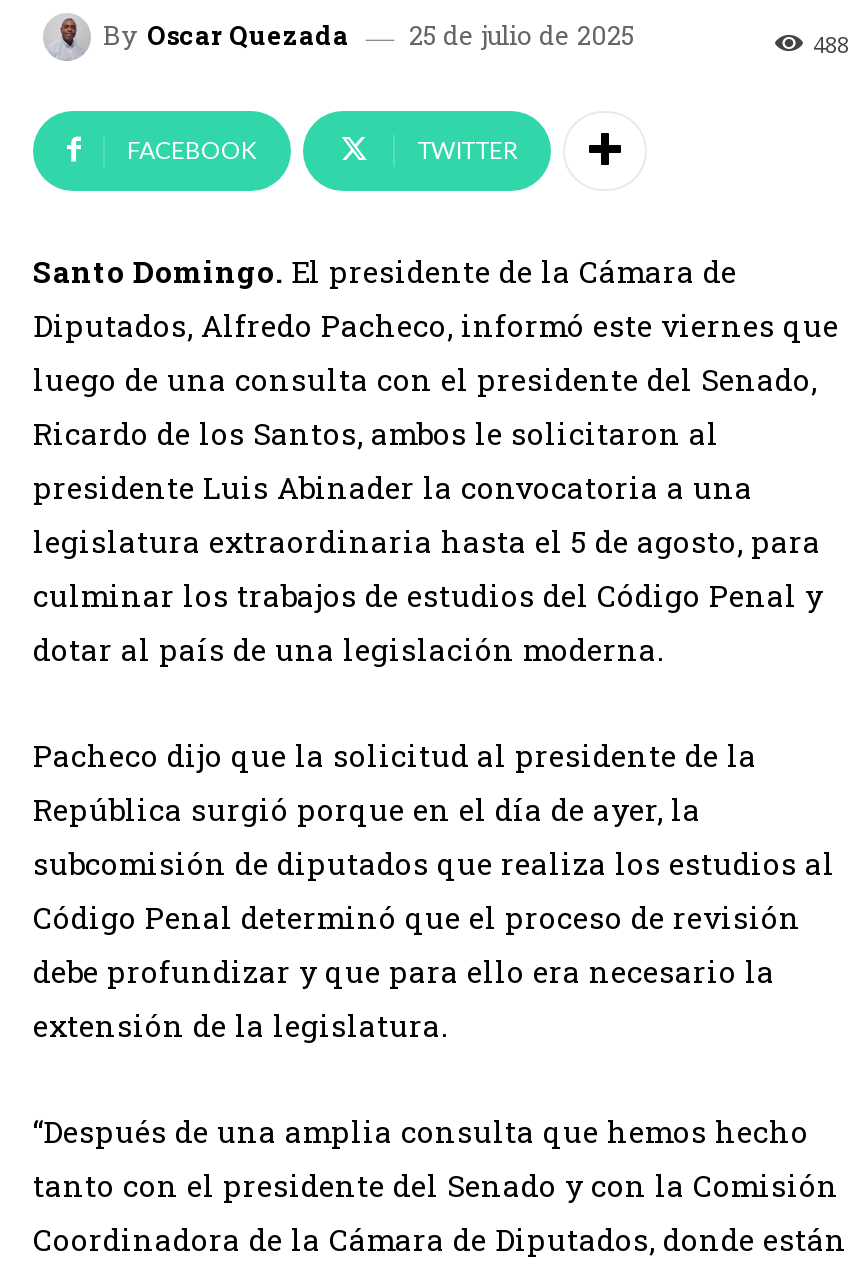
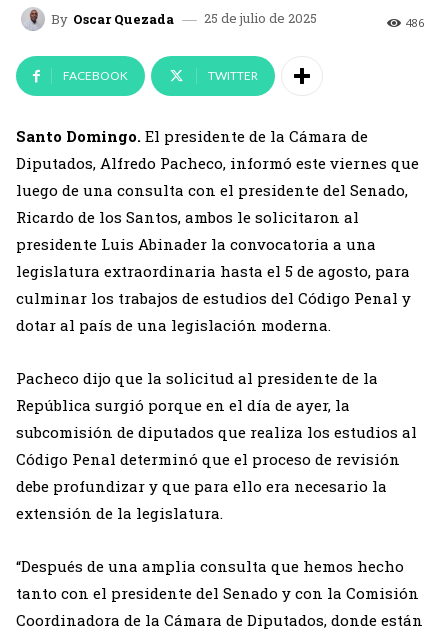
- 488
+ 486
